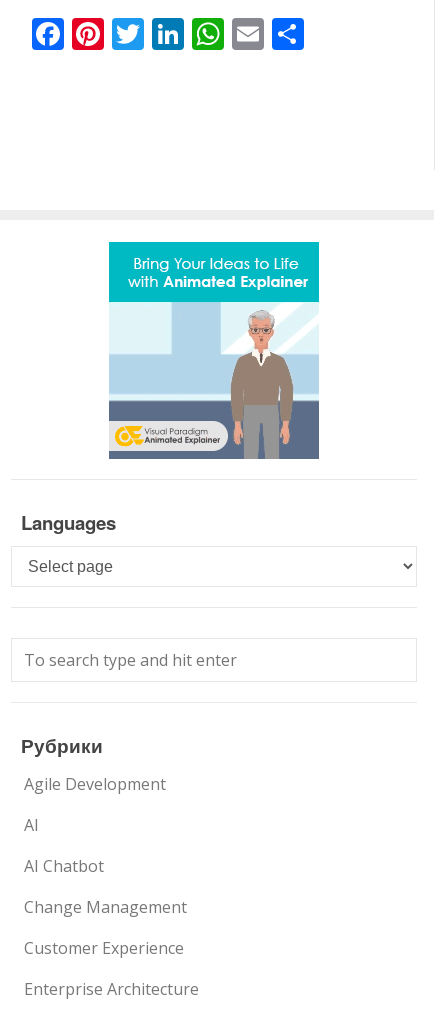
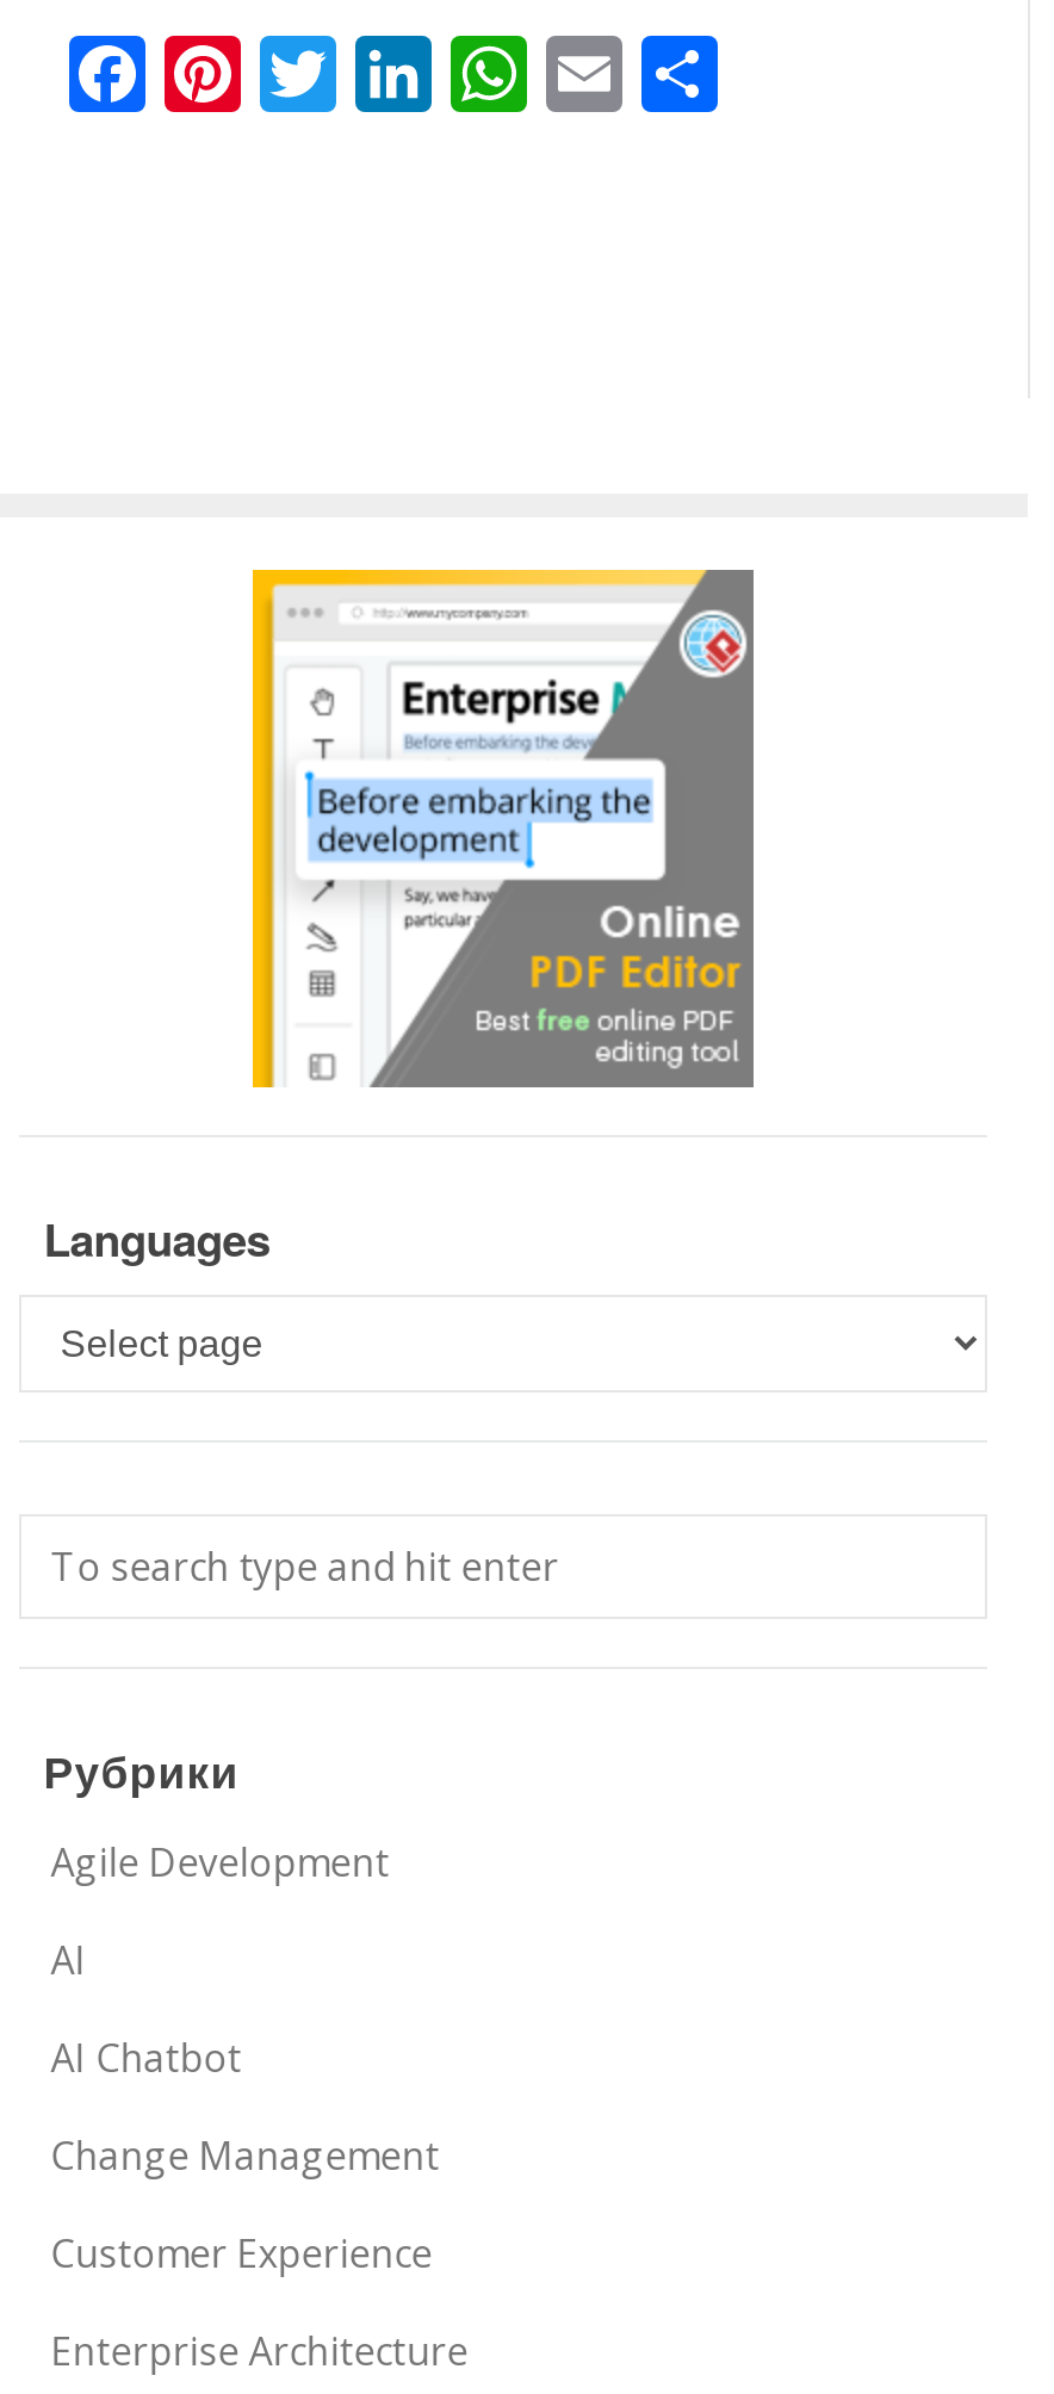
- [image]
+ [image]
